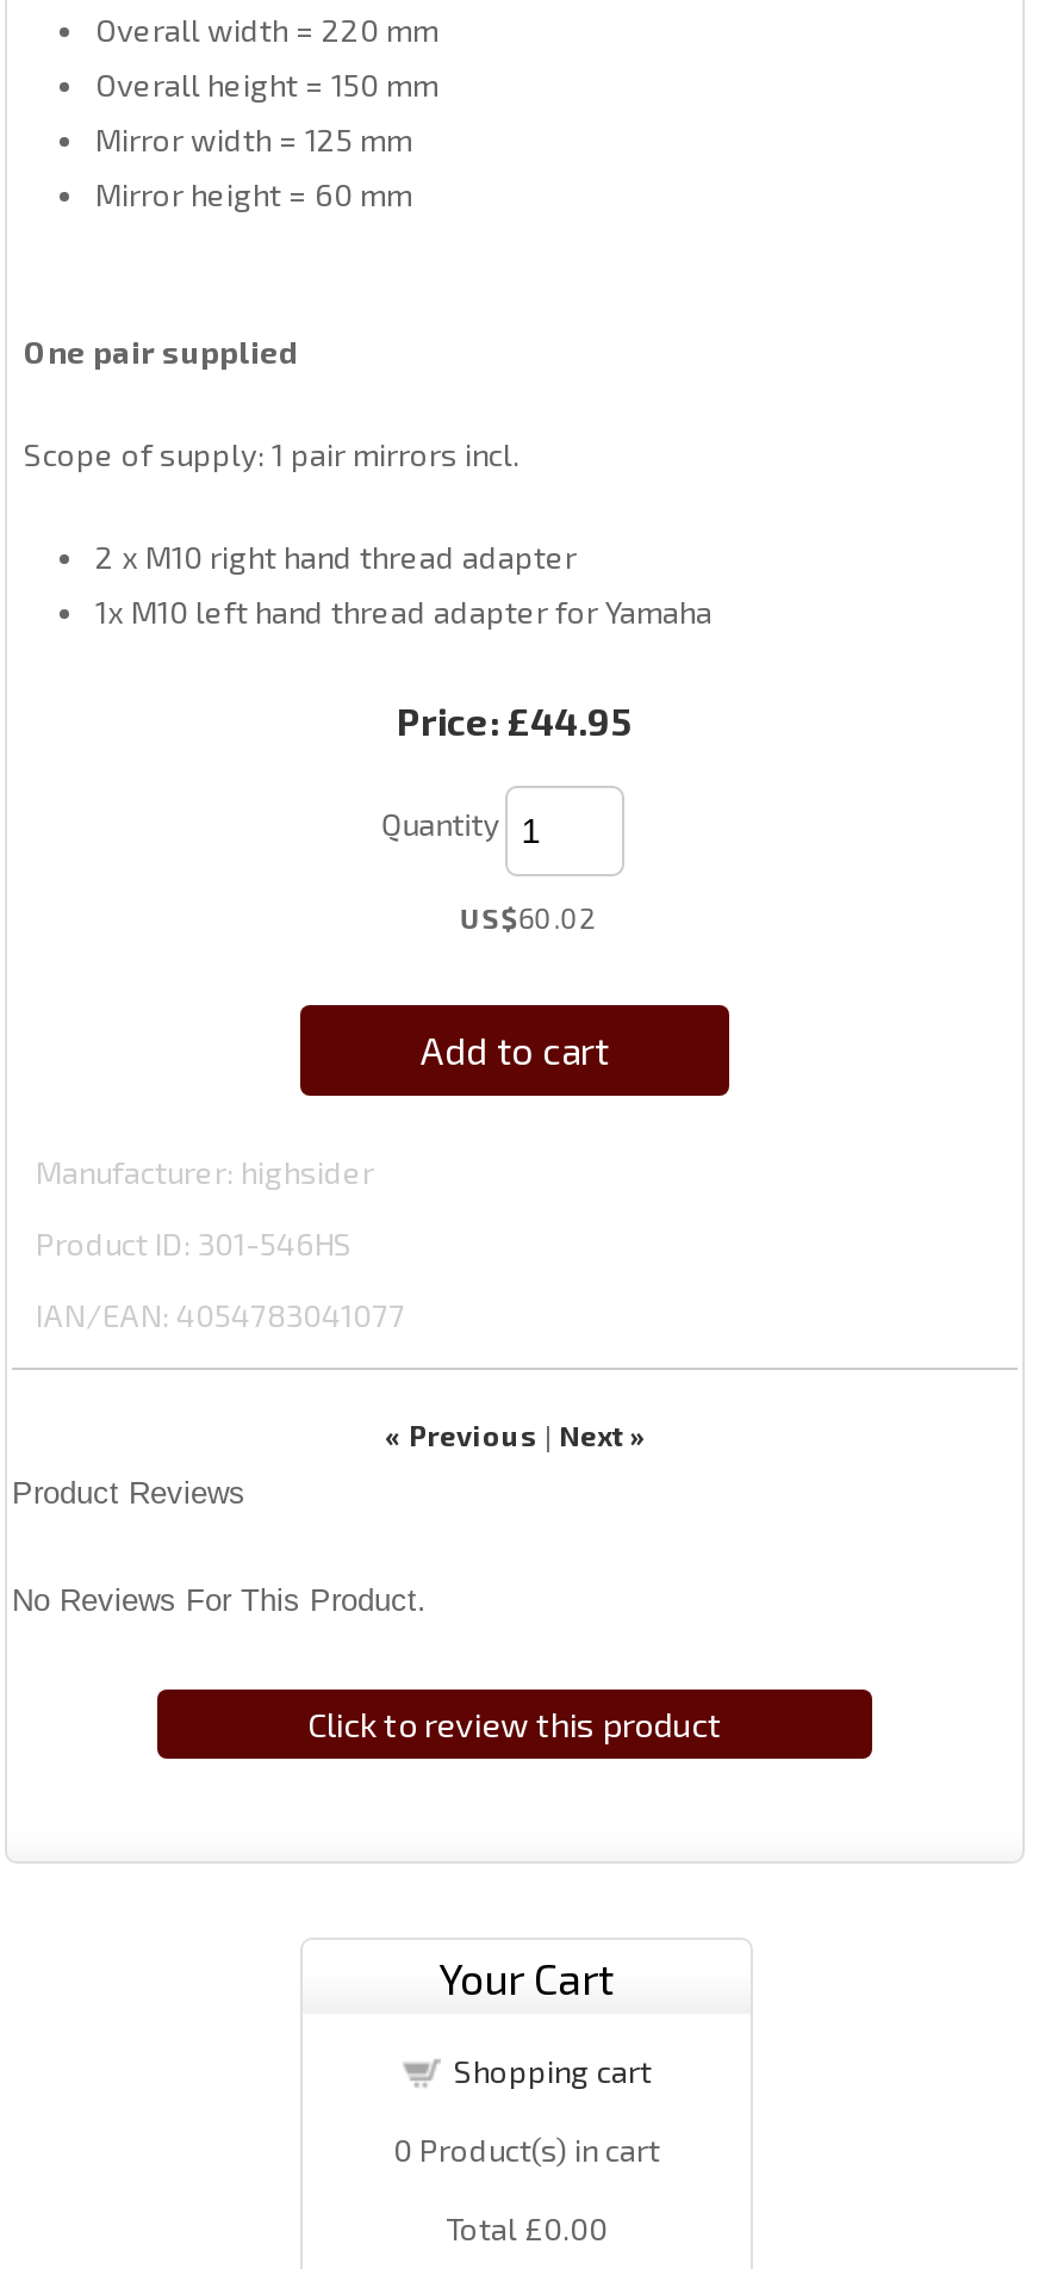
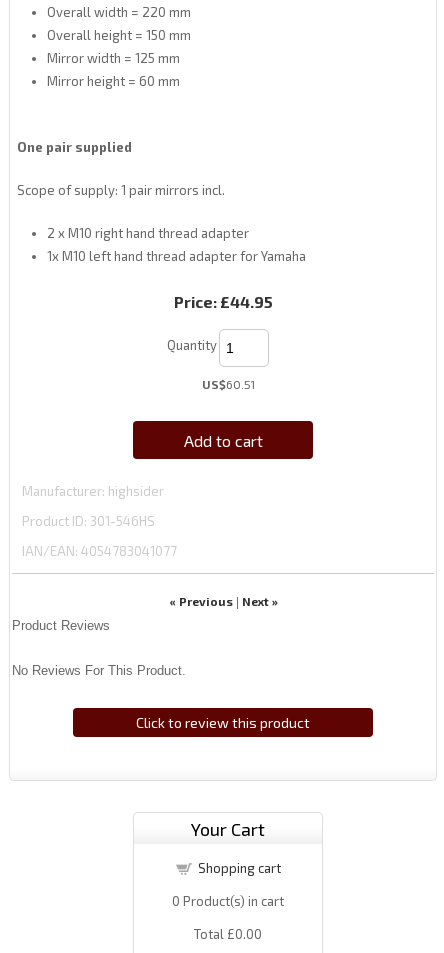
- US$60.02
+ US$60.51
